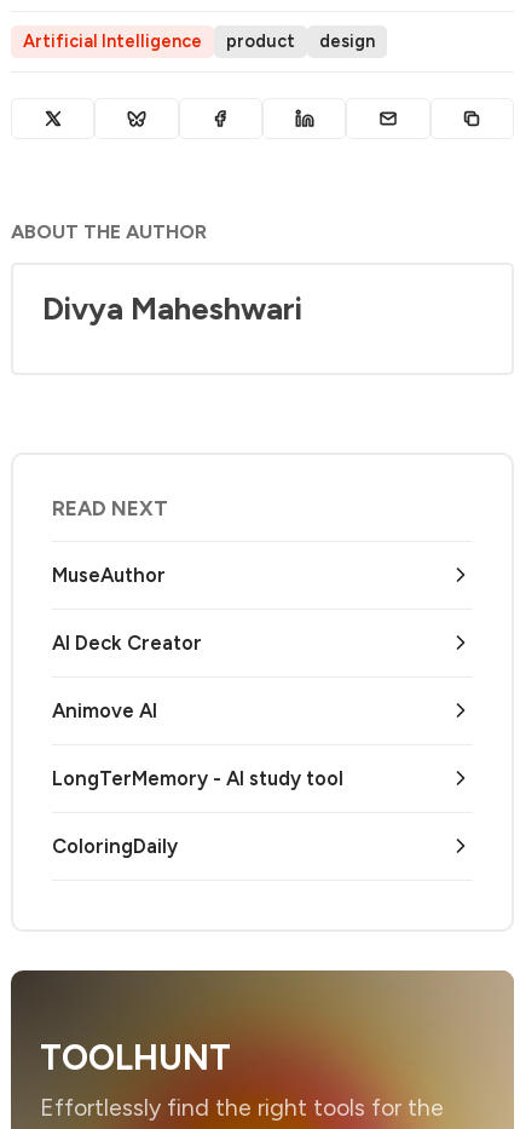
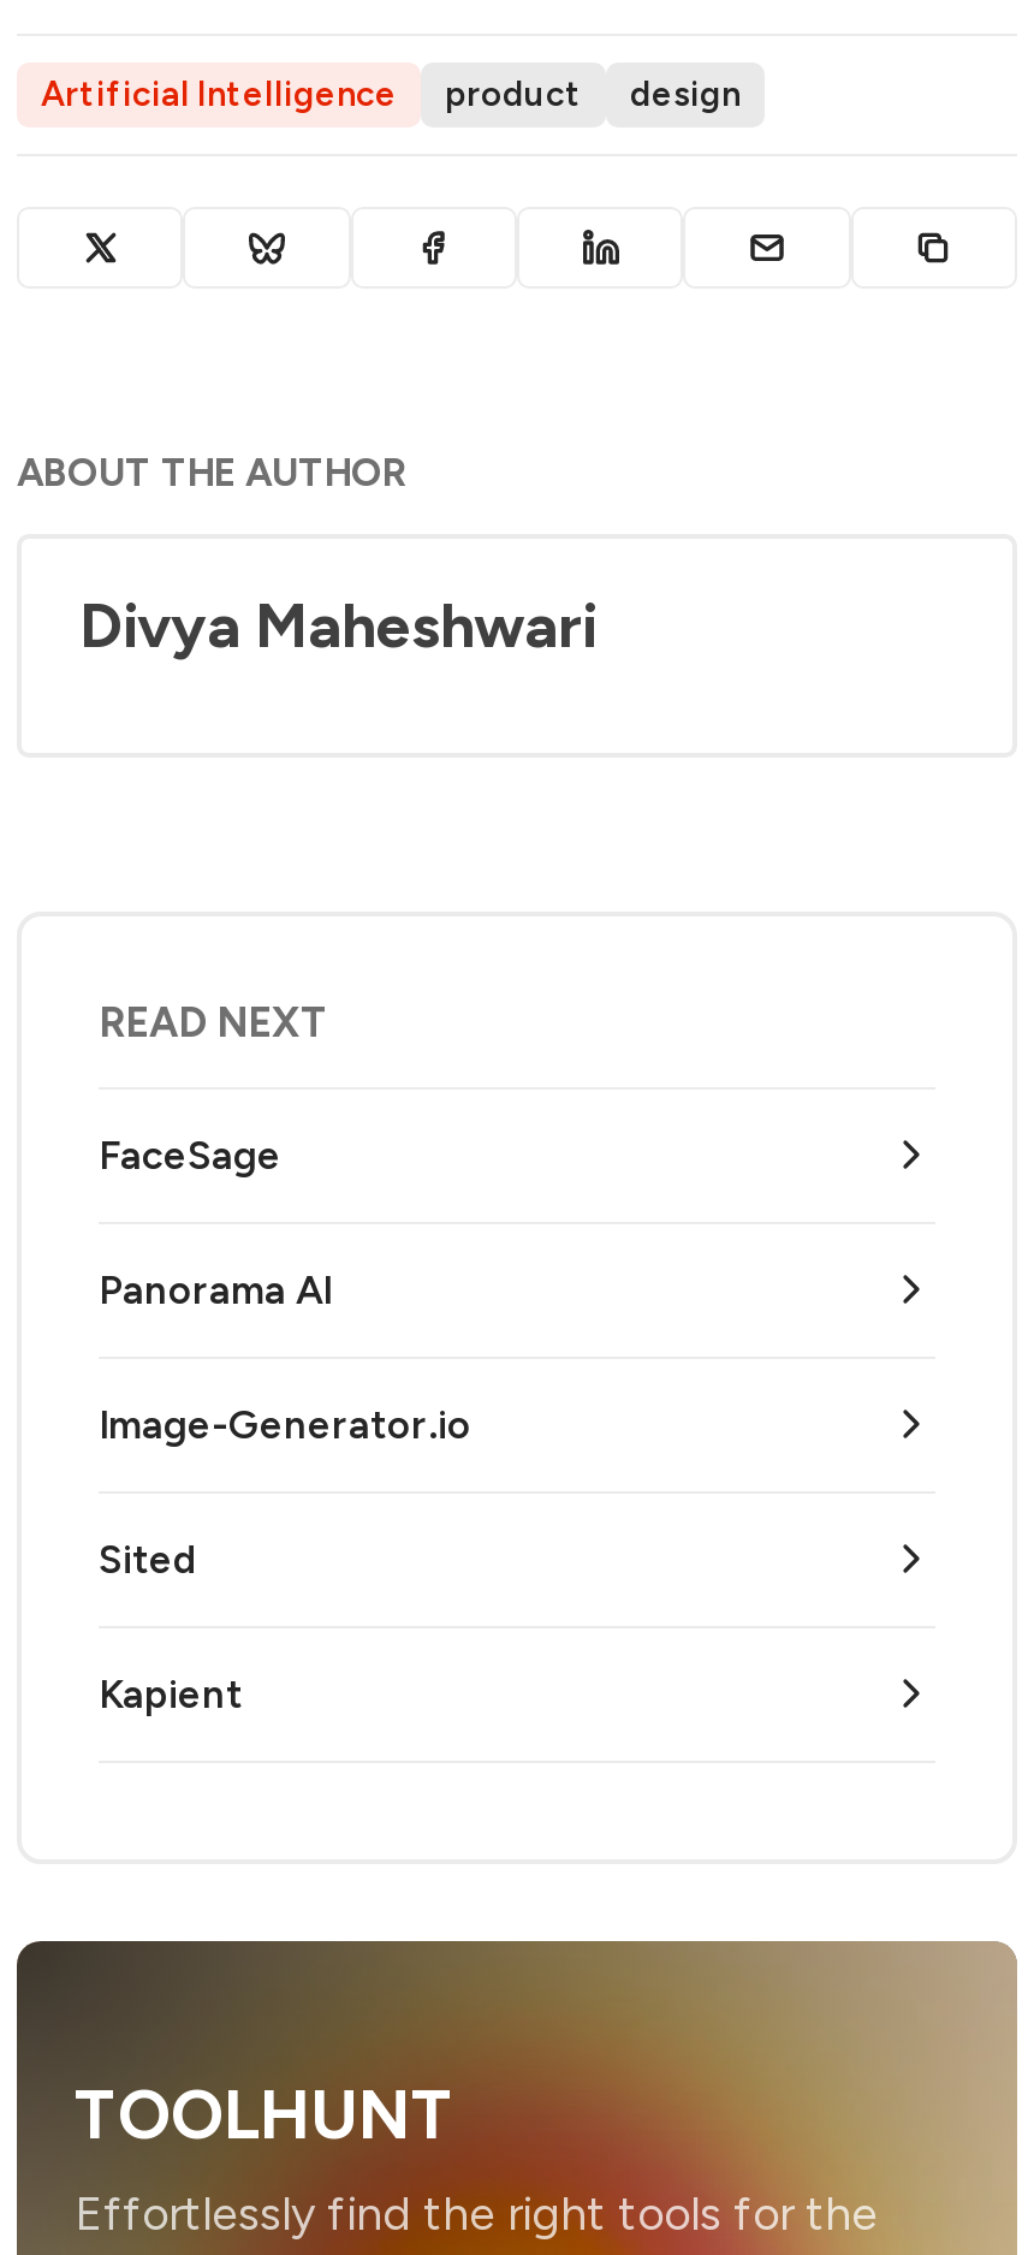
- MuseAuthor
+ FaceSage

- AI Deck Creator
+ Panorama AI

- Animove AI
+ Image-Generator.io

- LongTerMemory - AI study tool
+ Sited

- ColoringDaily
+ Kapient
